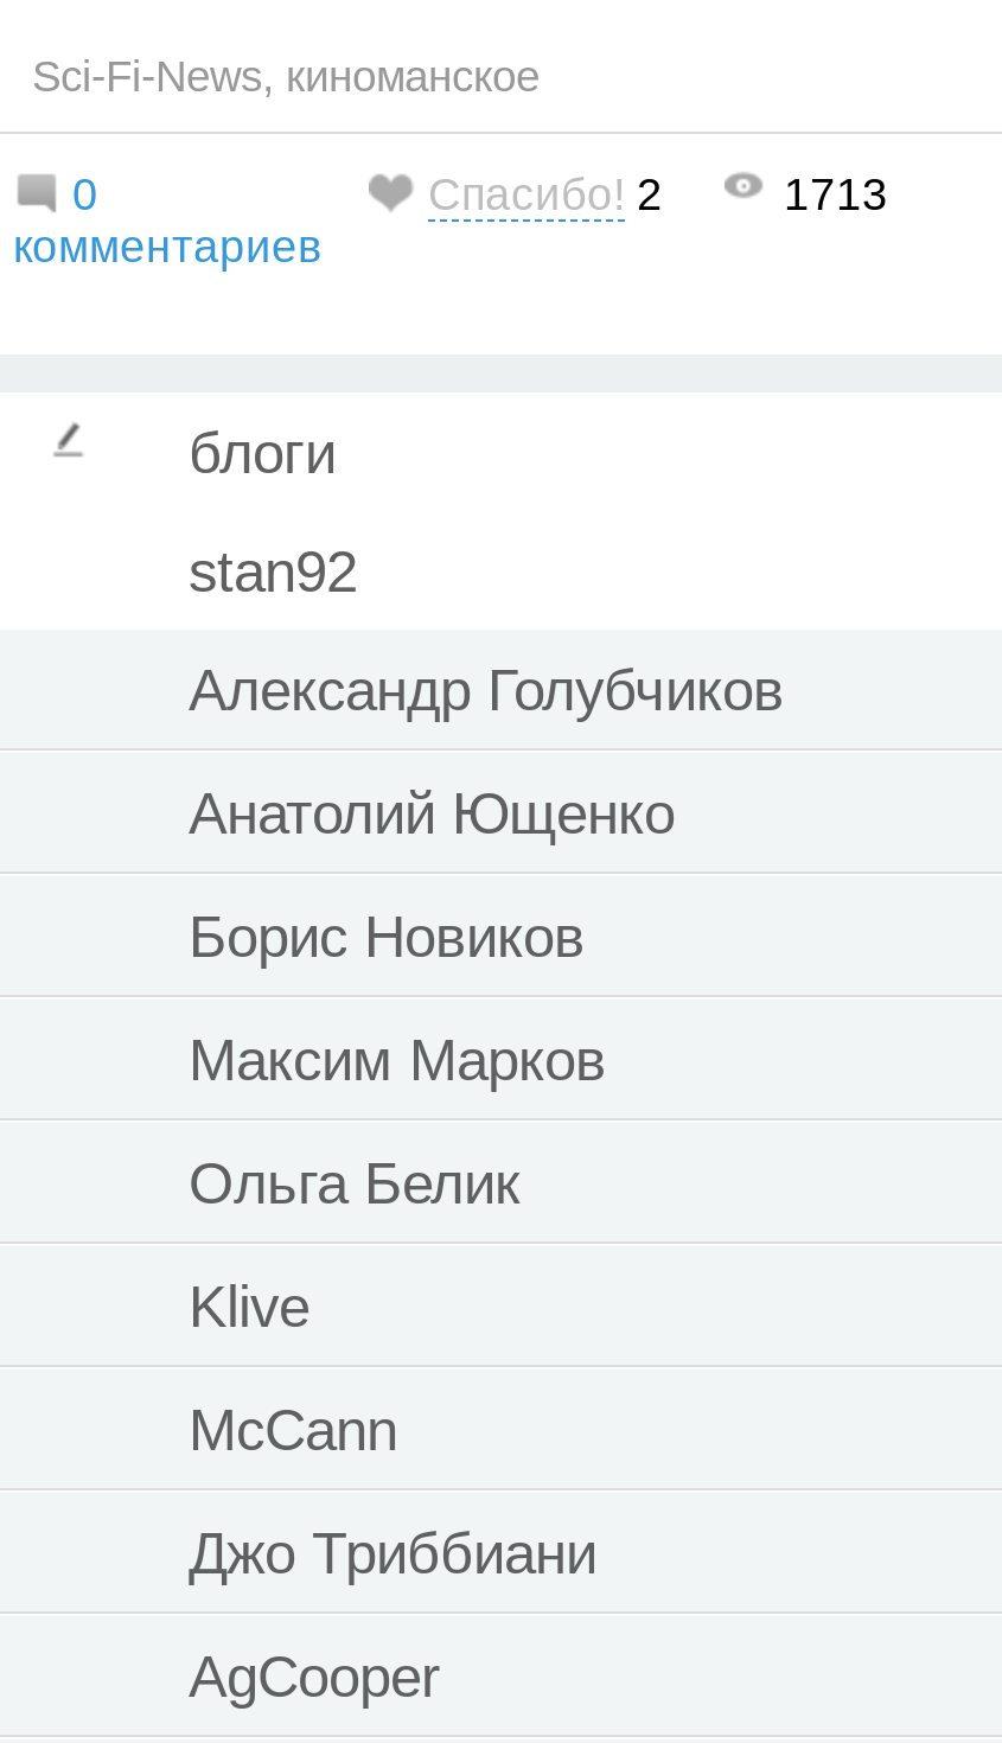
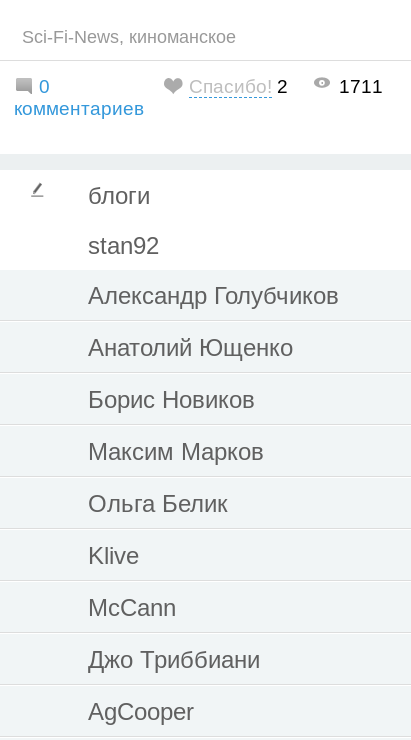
- 1713
+ 1711
